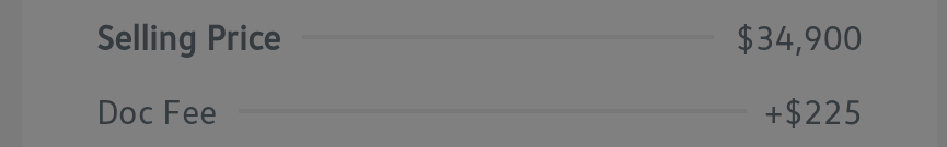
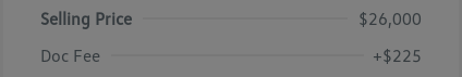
- $34,900
+ $26,000
